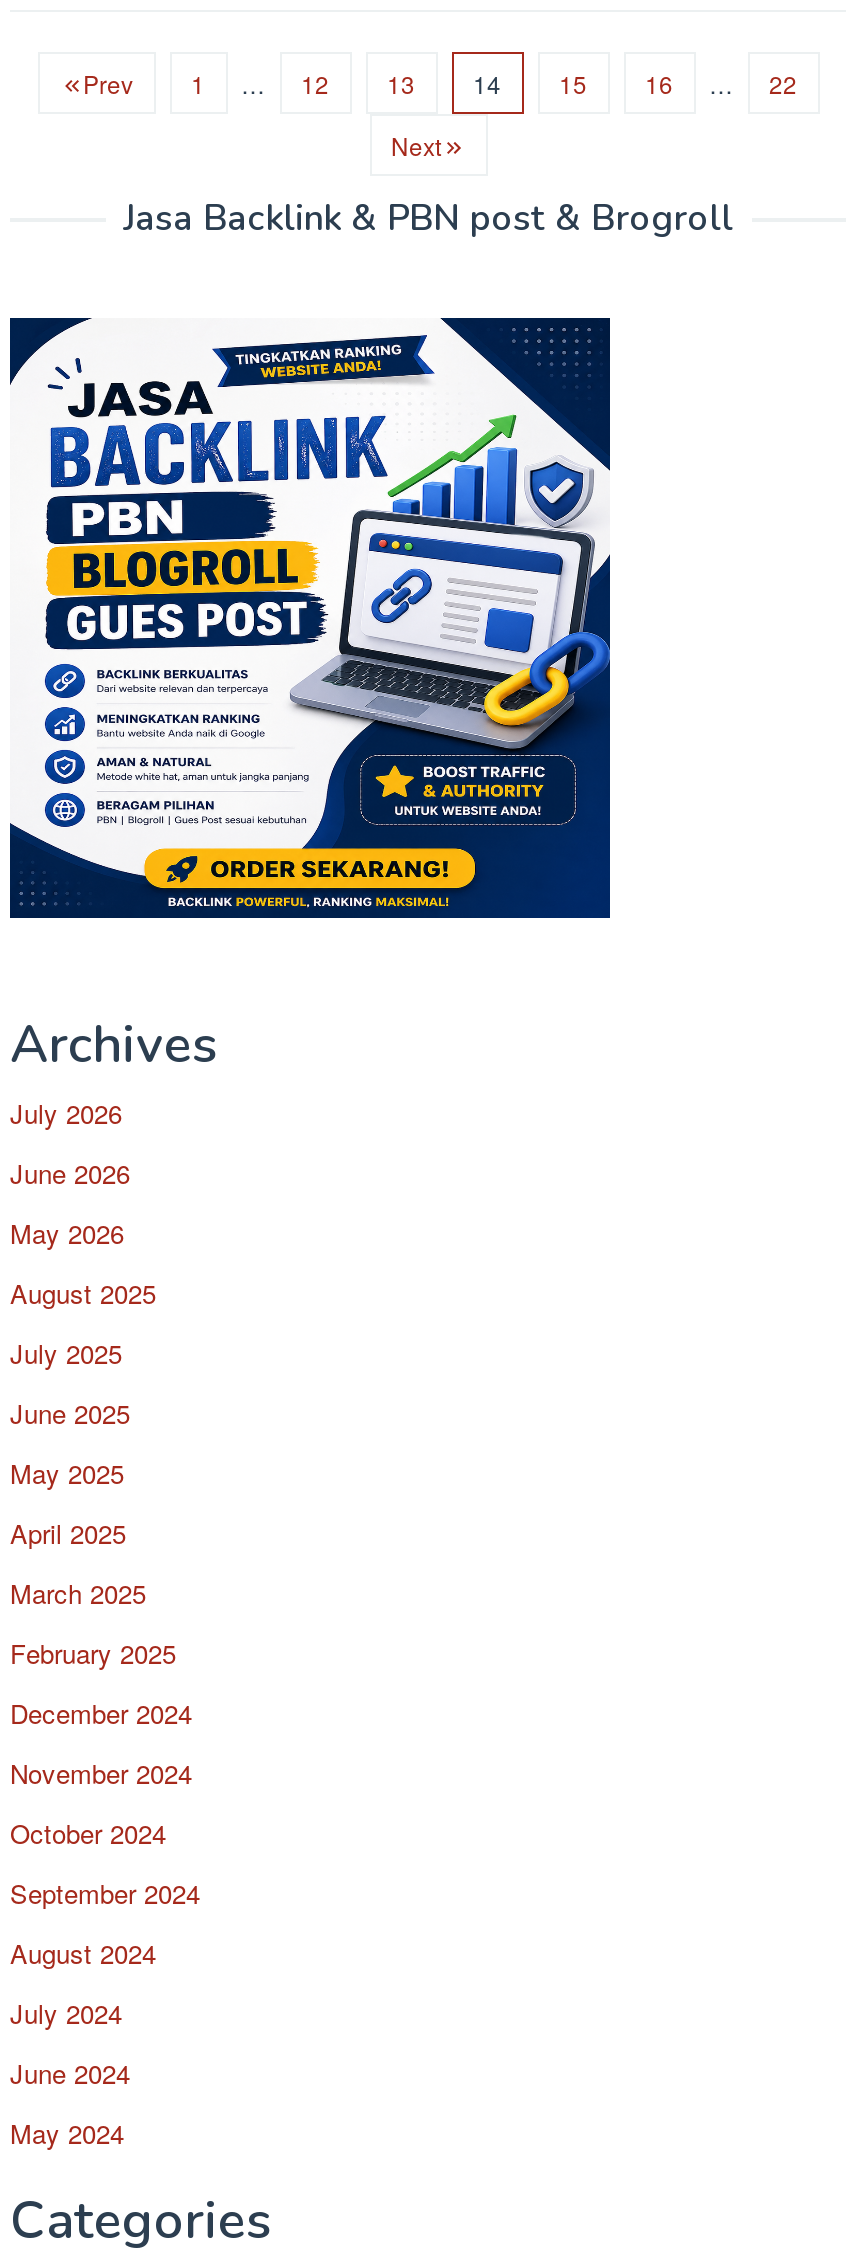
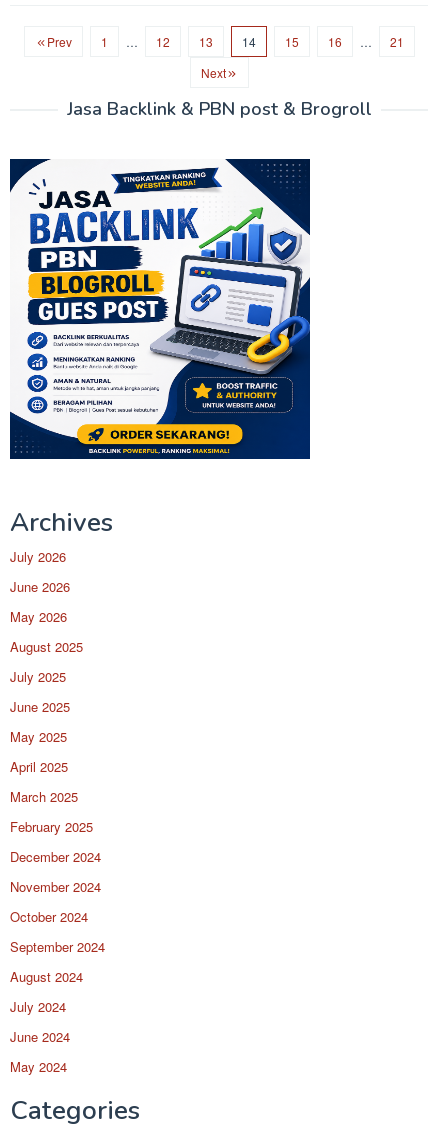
- 22
+ 21
